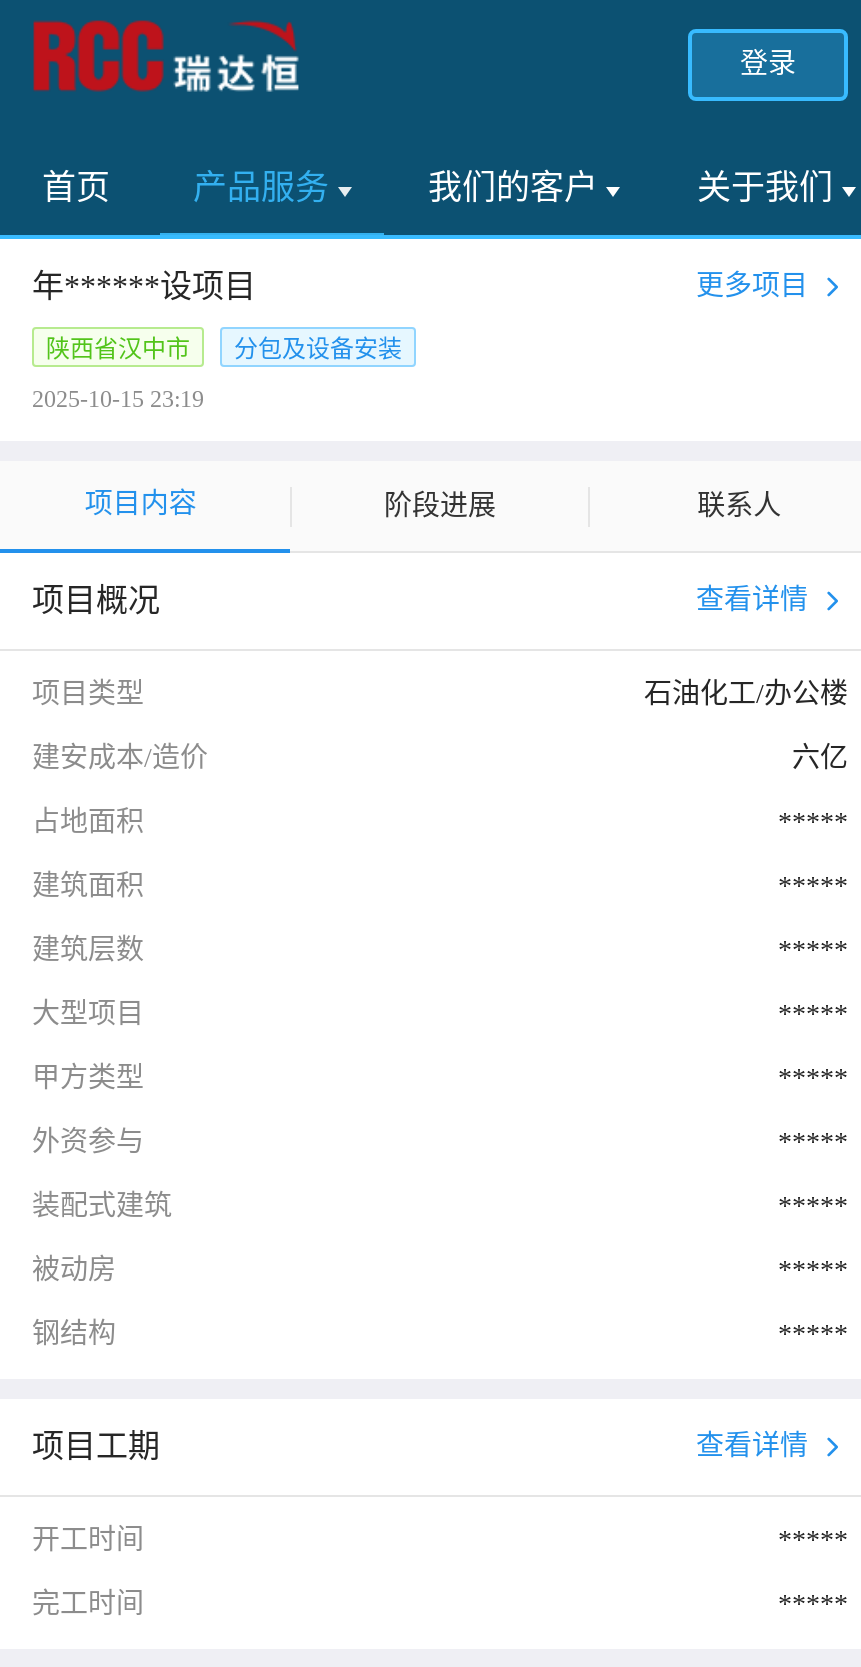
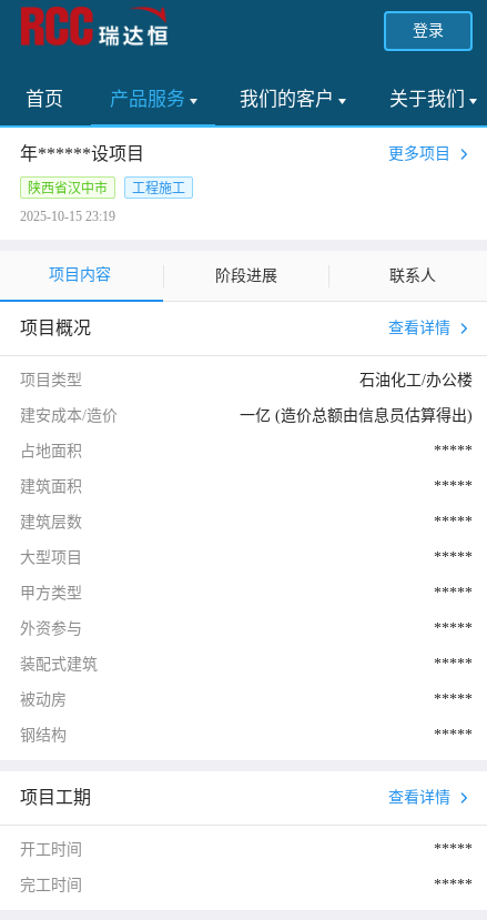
- 分包及设备安装
+ 工程施工

- 六亿
+ 一亿 (造价总额由信息员估算得出)
